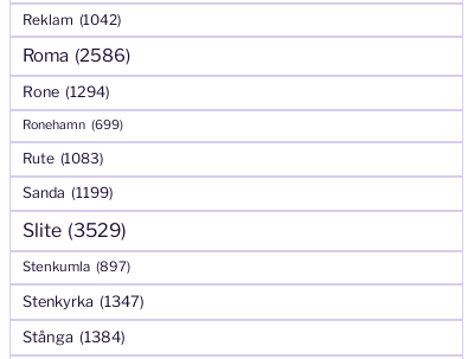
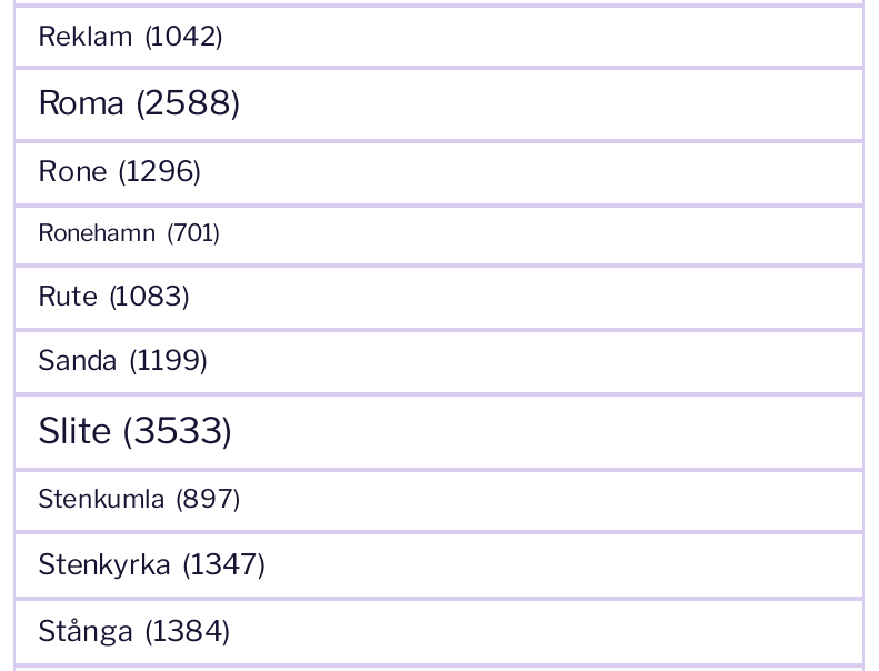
- Roma (2586)
+ Roma (2588)

- Rone (1294)
+ Rone (1296)

- Ronehamn (699)
+ Ronehamn (701)

- Slite (3529)
+ Slite (3533)
